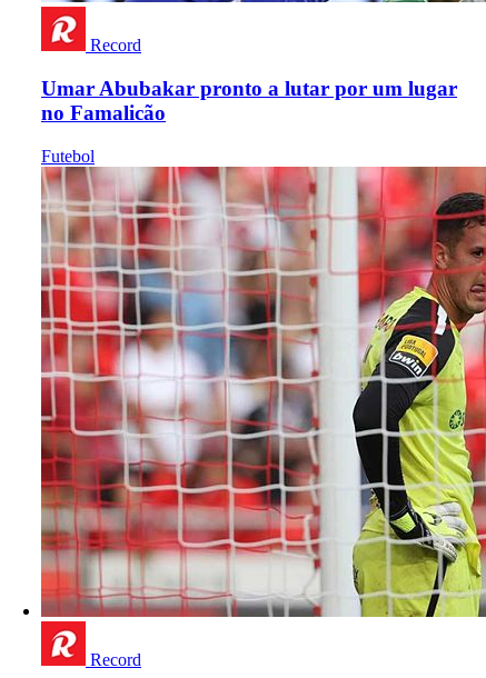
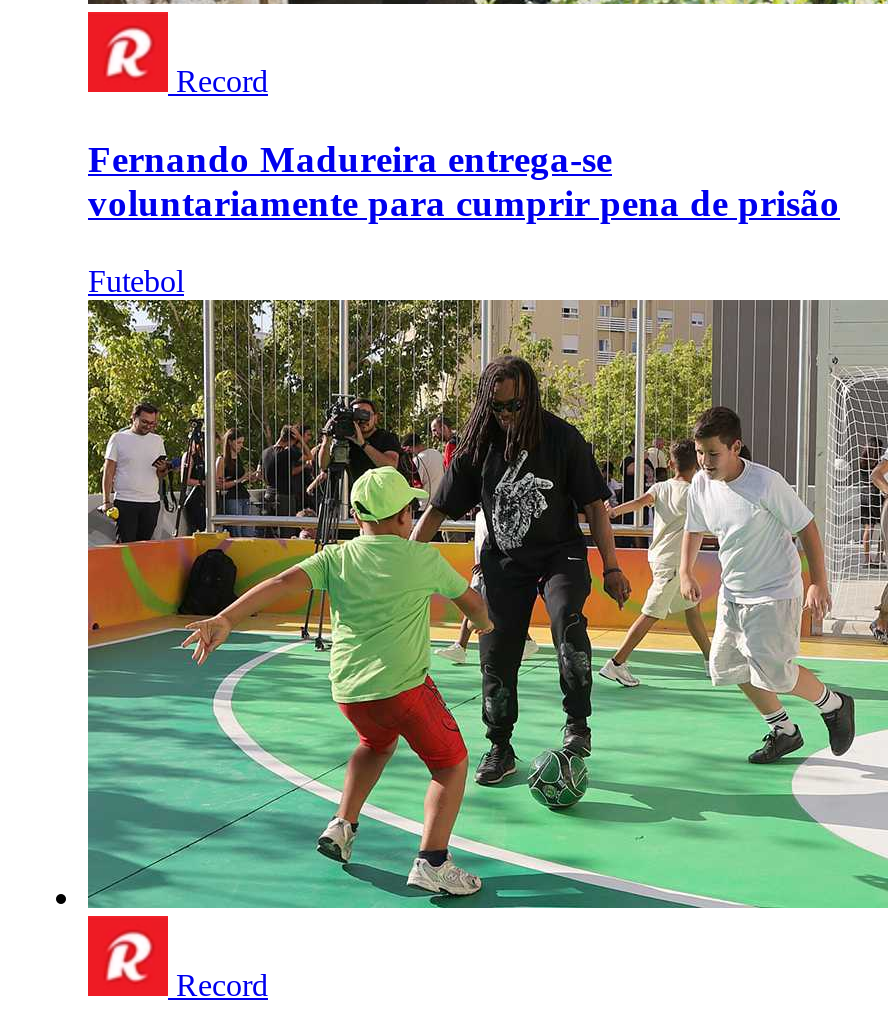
- Umar Abubakar pronto a lutar por um lugar
- no Famalicão
+ Fernando Madureira entrega-se
+ voluntariamente para cumprir pena de prisão

- [image]
+ [image]
